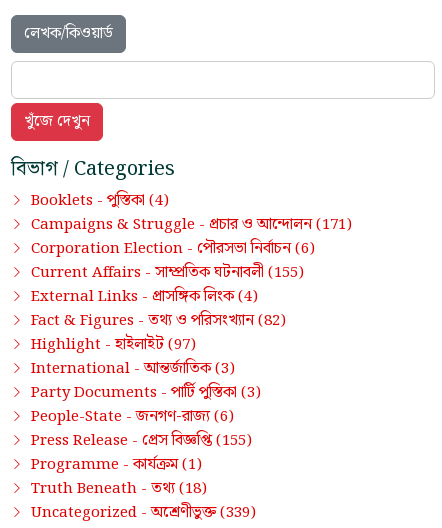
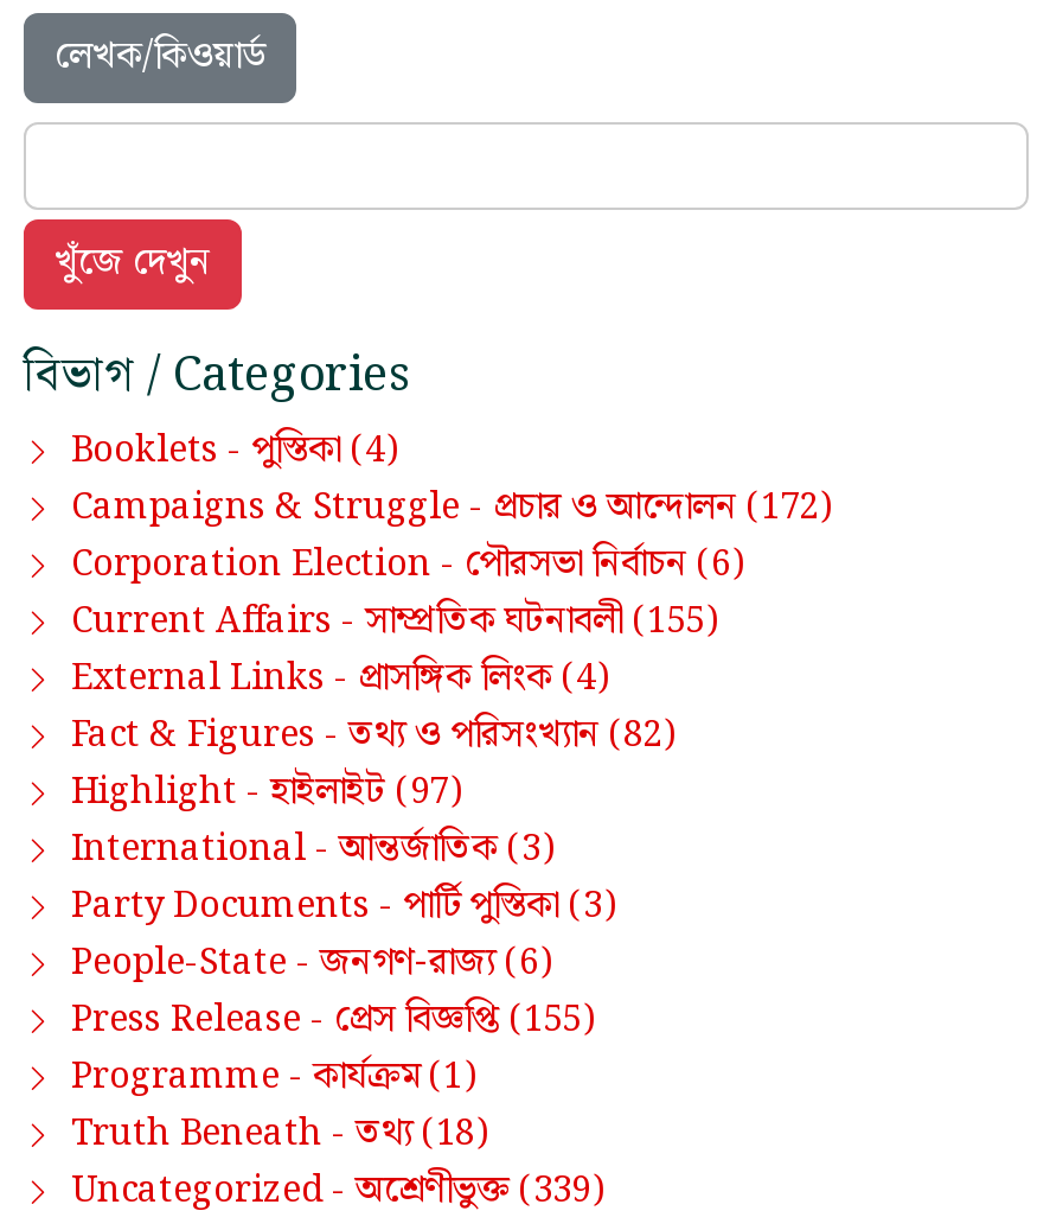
- Campaigns & Struggle - প্রচার ও আন্দোলন (171)
+ Campaigns & Struggle - প্রচার ও আন্দোলন (172)
